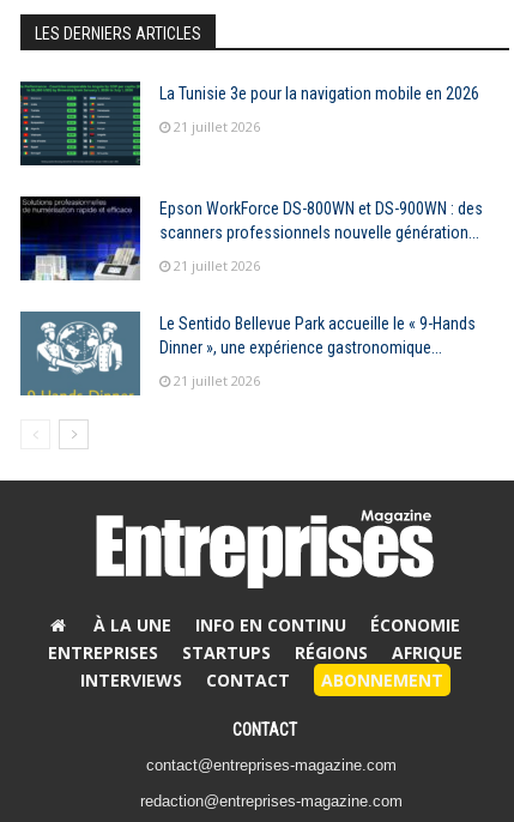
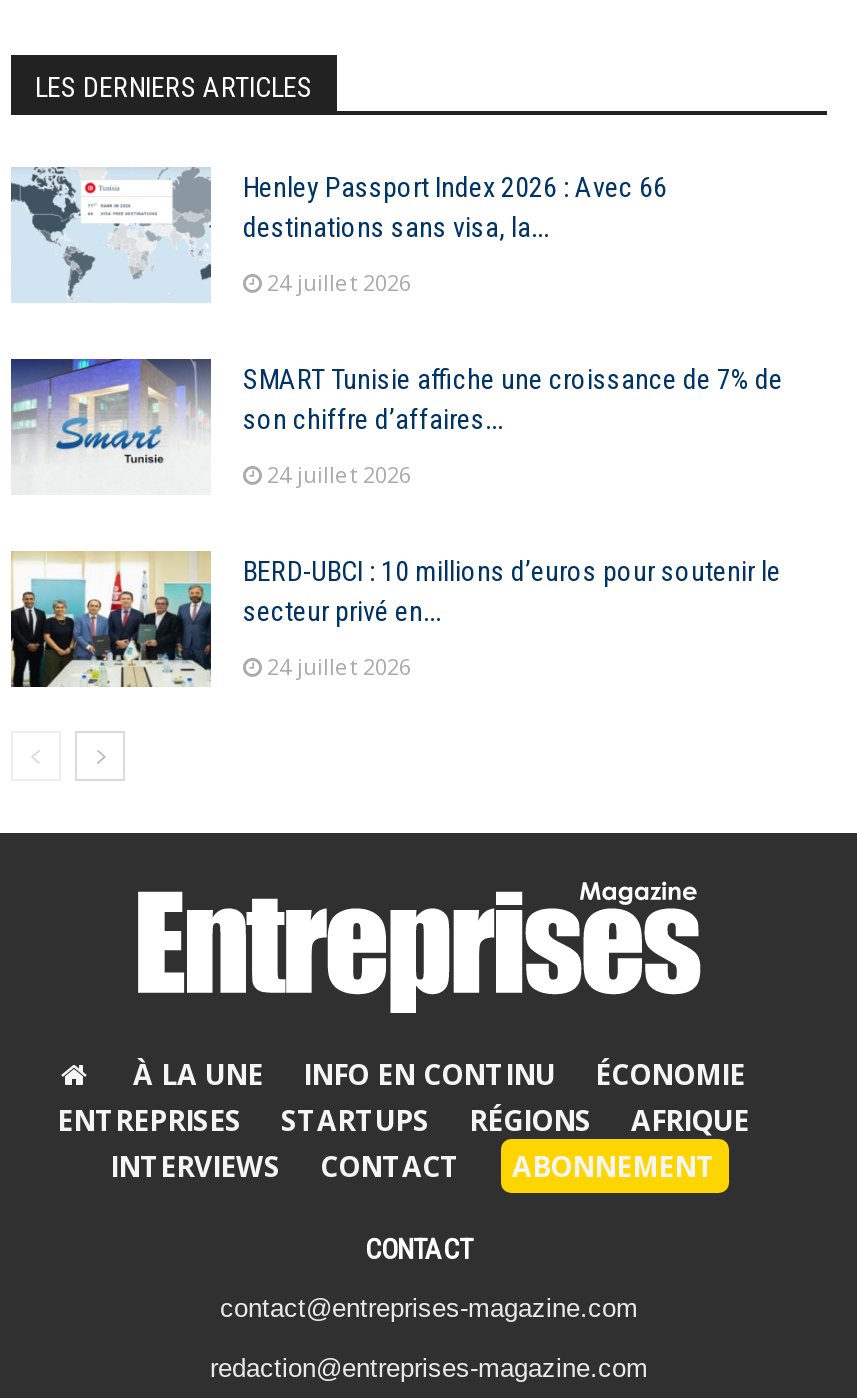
- [image]
- La Tunisie 3e pour la navigation mobile en 2026
+ [image]
+ Henley Passport Index 2026 : Avec 66
+ destinations sans visa, la...

- 21 juillet 2026
+ 24 juillet 2026

- [image]
- Epson WorkForce DS-800WN et DS-900WN : des
- scanners professionnels nouvelle génération...
+ [image]
+ SMART Tunisie affiche une croissance de 7% de
+ son chiffre d’affaires...

- 21 juillet 2026
+ 24 juillet 2026

- [image]
- Le Sentido Bellevue Park accueille le « 9-Hands
- Dinner », une expérience gastronomique...
+ [image]
+ BERD-UBCI : 10 millions d’euros pour soutenir le
+ secteur privé en...

- 21 juillet 2026
+ 24 juillet 2026
